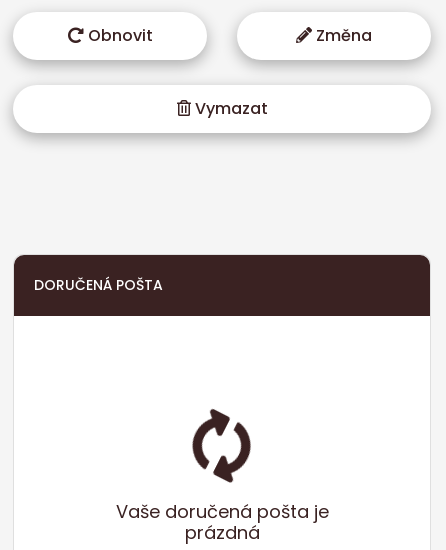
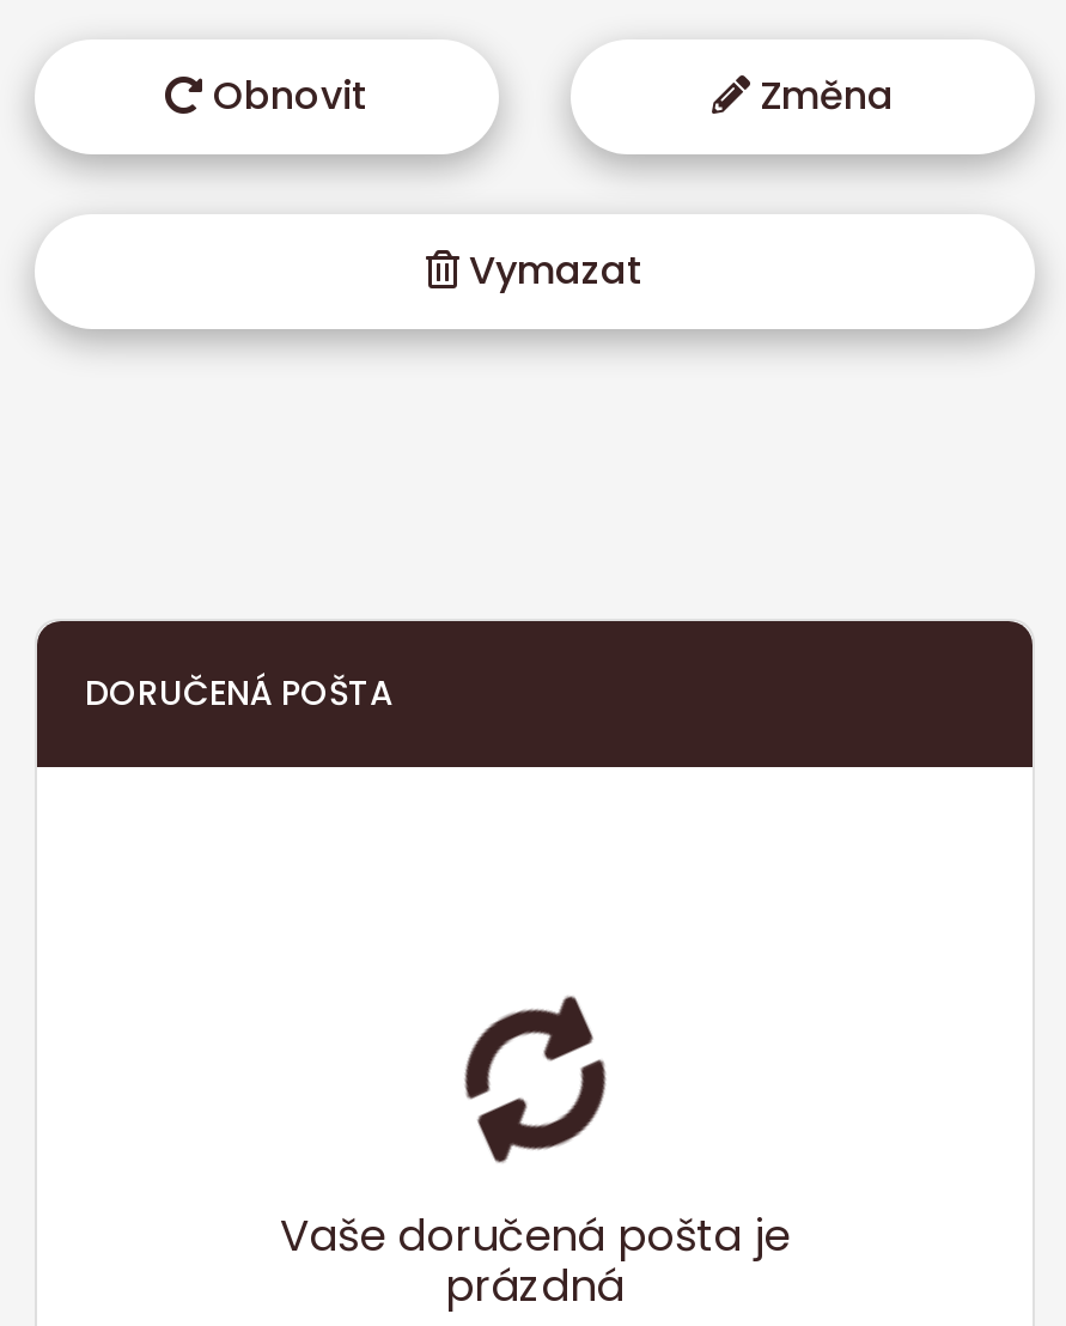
- [image]
+ [image]
